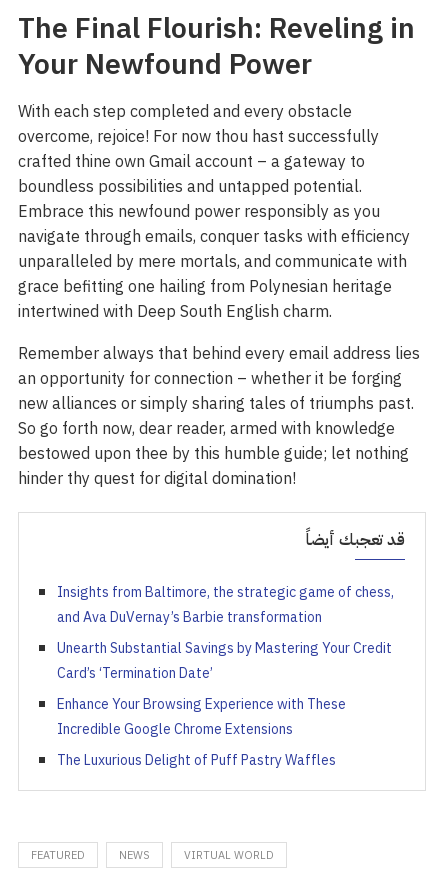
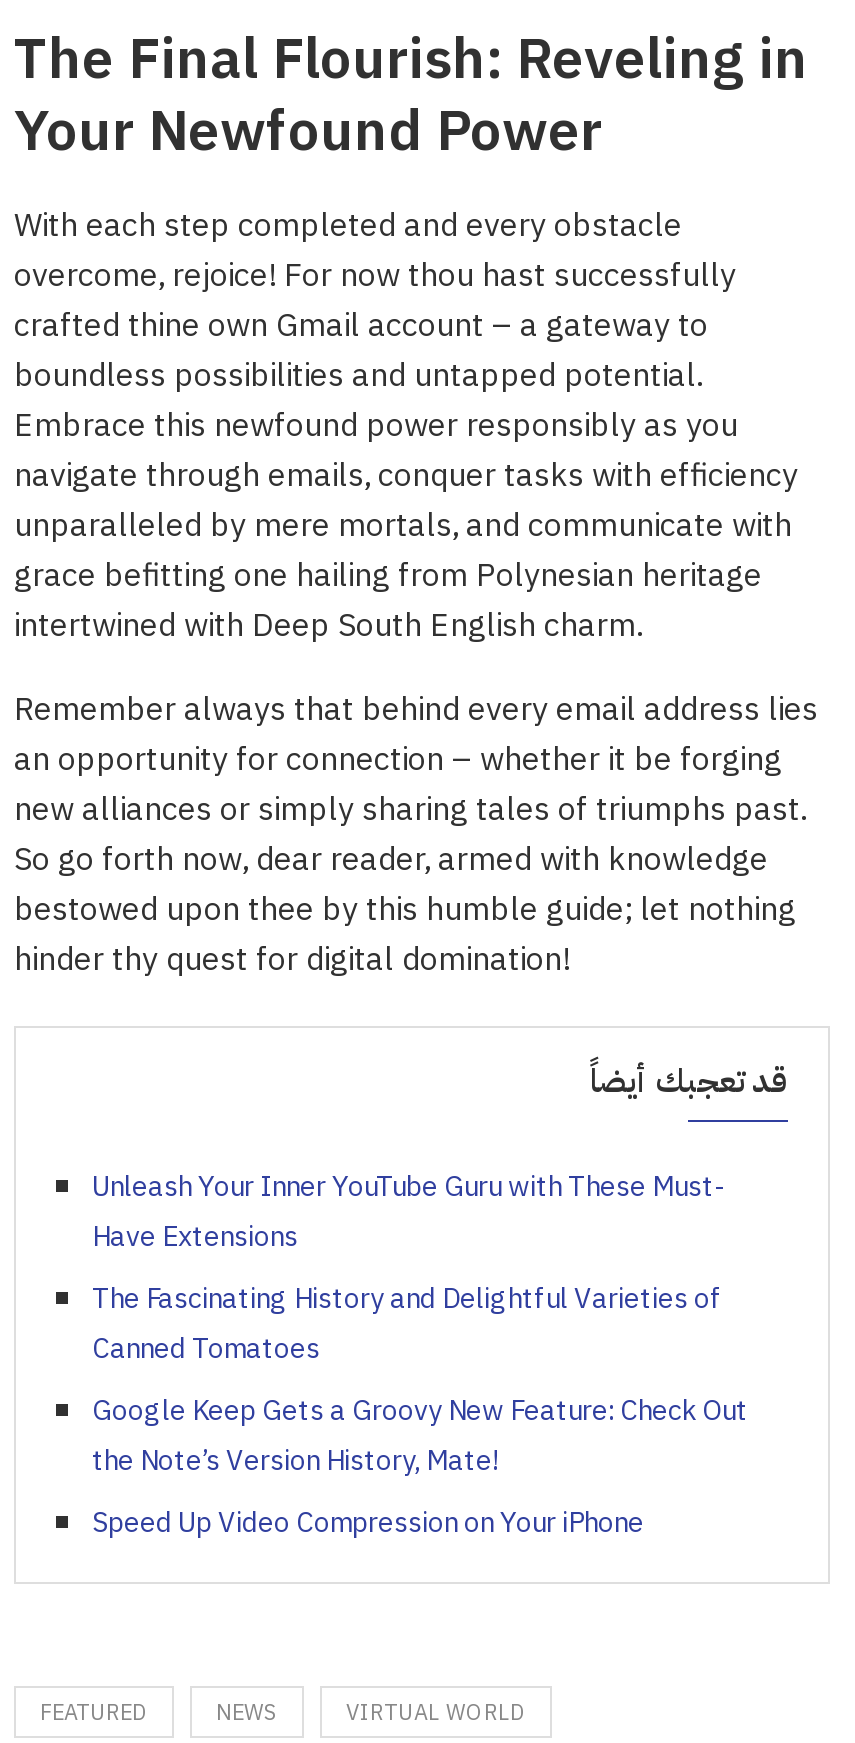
- Insights from Baltimore, the strategic game of chess,
- and Ava DuVernay’s Barbie transformation
+ Unleash Your Inner YouTube Guru with These Must-
+ Have Extensions

- Unearth Substantial Savings by Mastering Your Credit
- Card’s ‘Termination Date’
+ The Fascinating History and Delightful Varieties of
+ Canned Tomatoes

- Enhance Your Browsing Experience with These
- Incredible Google Chrome Extensions
+ Google Keep Gets a Groovy New Feature: Check Out
+ the Note’s Version History, Mate!

- The Luxurious Delight of Puff Pastry Waffles
+ Speed Up Video Compression on Your iPhone
